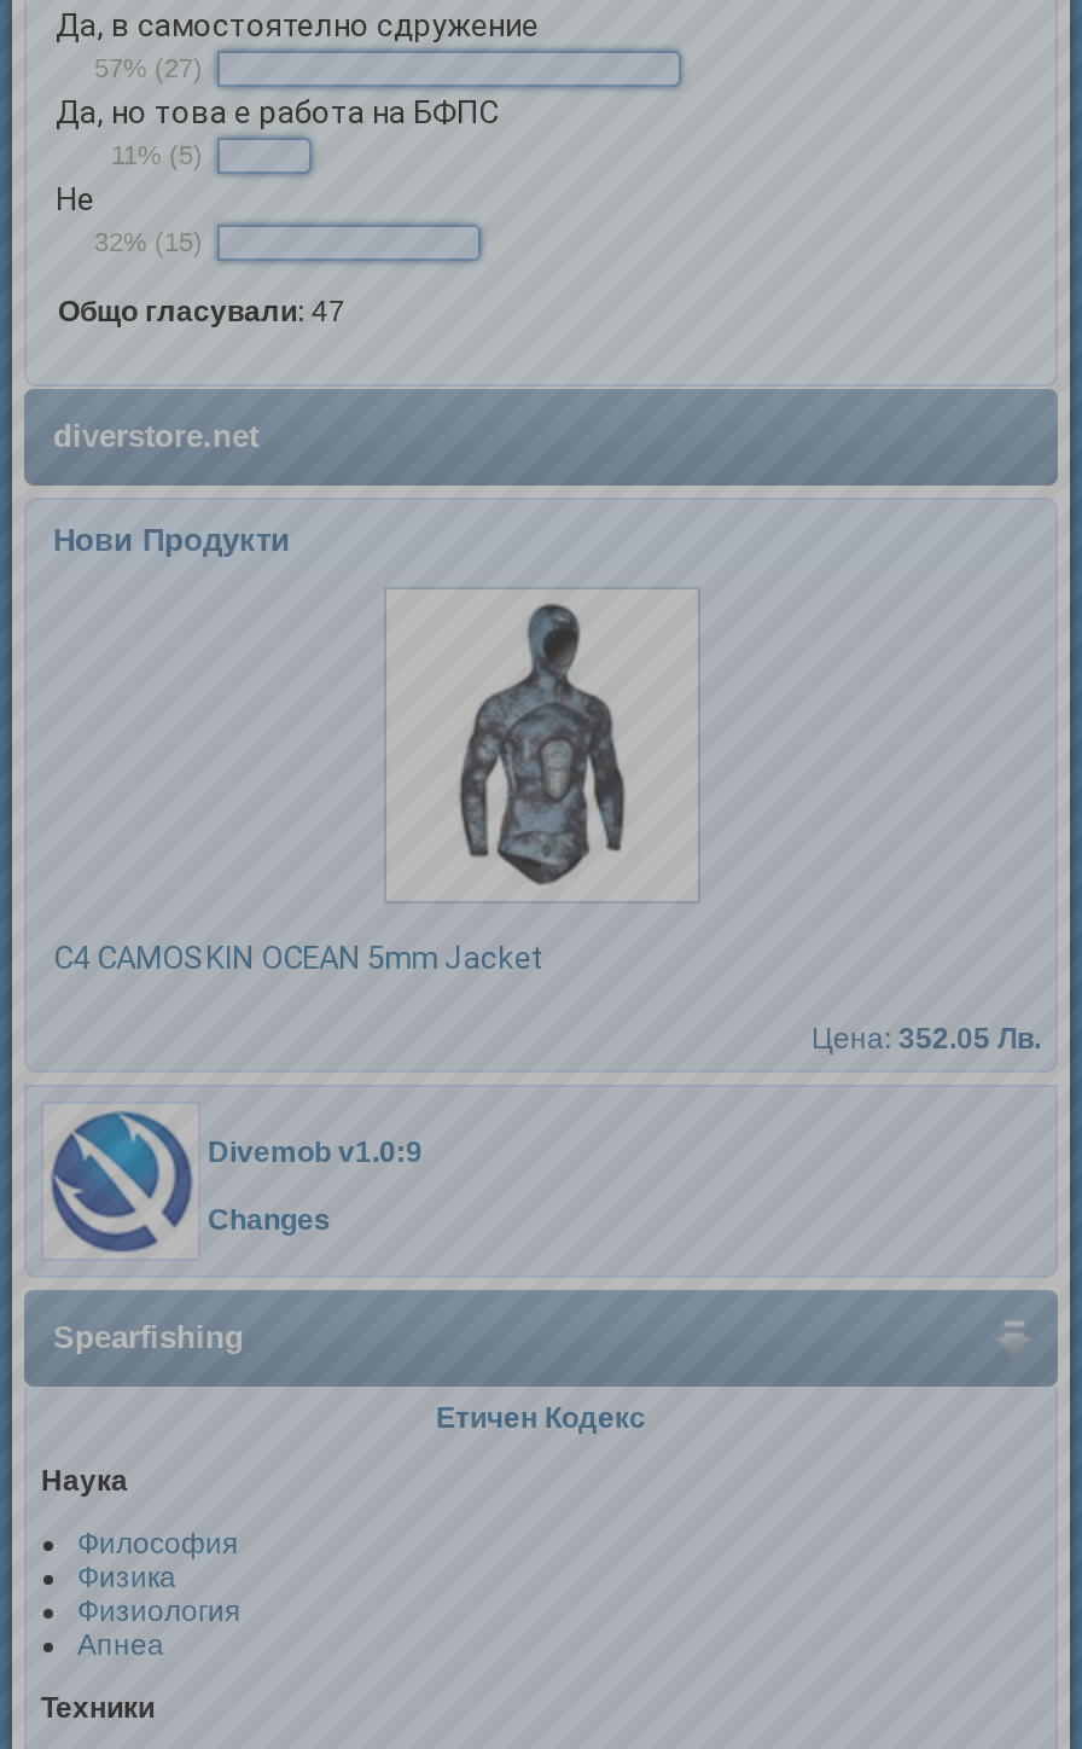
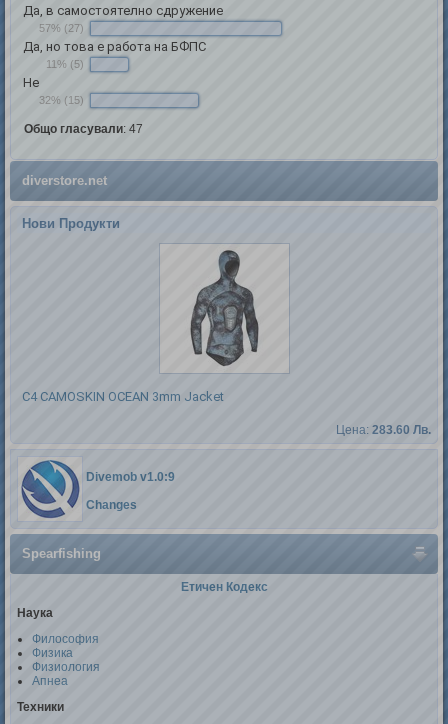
- C4 CAMOSKIN OCEAN 5mm Jacket
+ C4 CAMOSKIN OCEAN 3mm Jacket

- Цена: 352.05 Лв.
+ Цена: 283.60 Лв.
